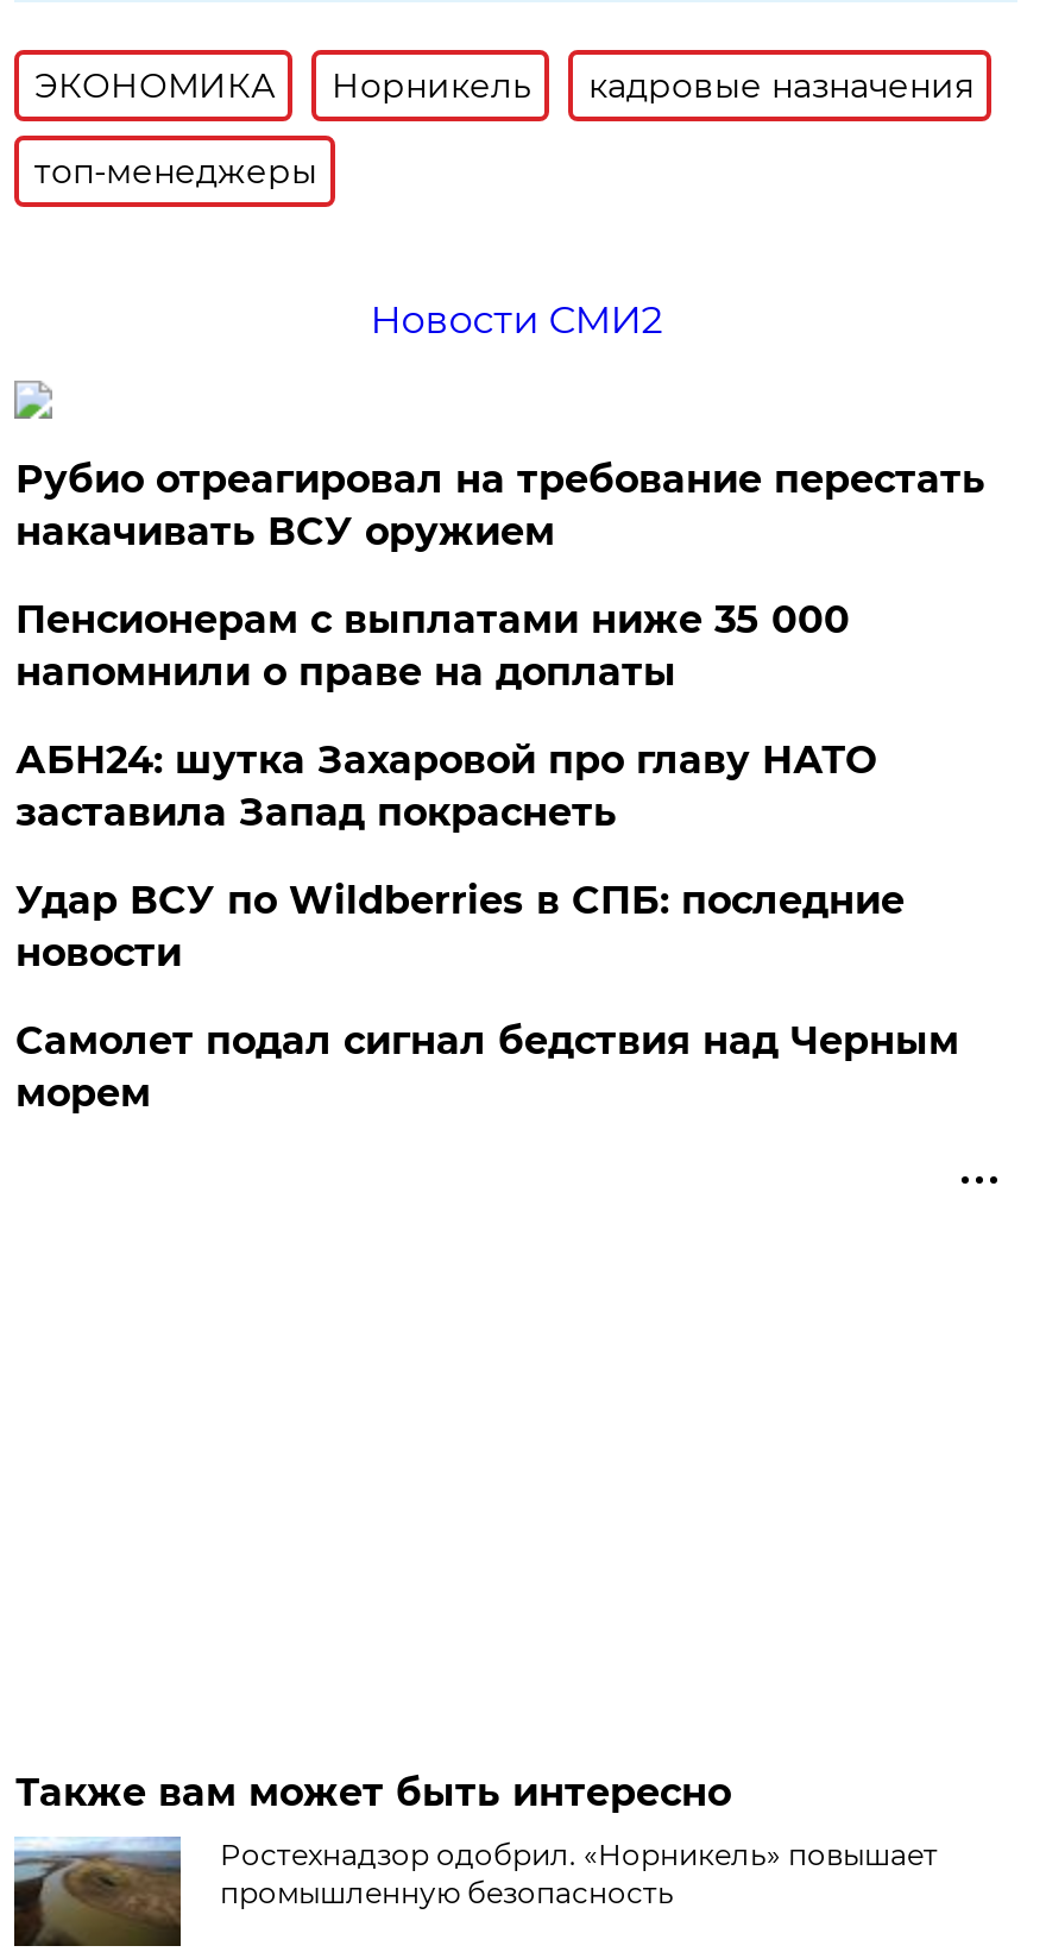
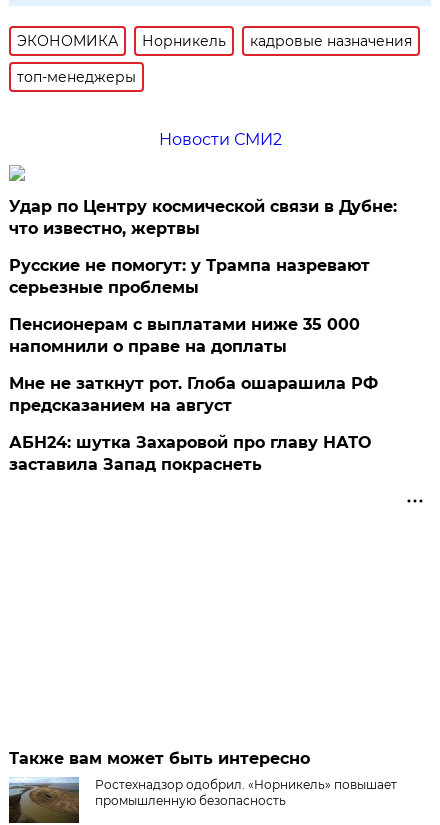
- Рубио отреагировал на требование перестать
- накачивать ВСУ оружием
+ Удар по Центру космической связи в Дубне:
+ что известно, жертвы
+ Русские не помогут: у Трампа назревают
+ серьезные проблемы

moved down: Пенсионерам с выплатами ниже 35 000 | напомнили о праве на доплаты

+ Мне не заткнут рот. Глоба ошарашила РФ
+ предсказанием на август

moved down: АБН24: шутка Захаровой про главу НАТО | заставила Запад покраснеть

- Удар ВСУ по Wildberries в СПБ: последние
- новости
- Самолет подал сигнал бедствия над Черным
- морем
